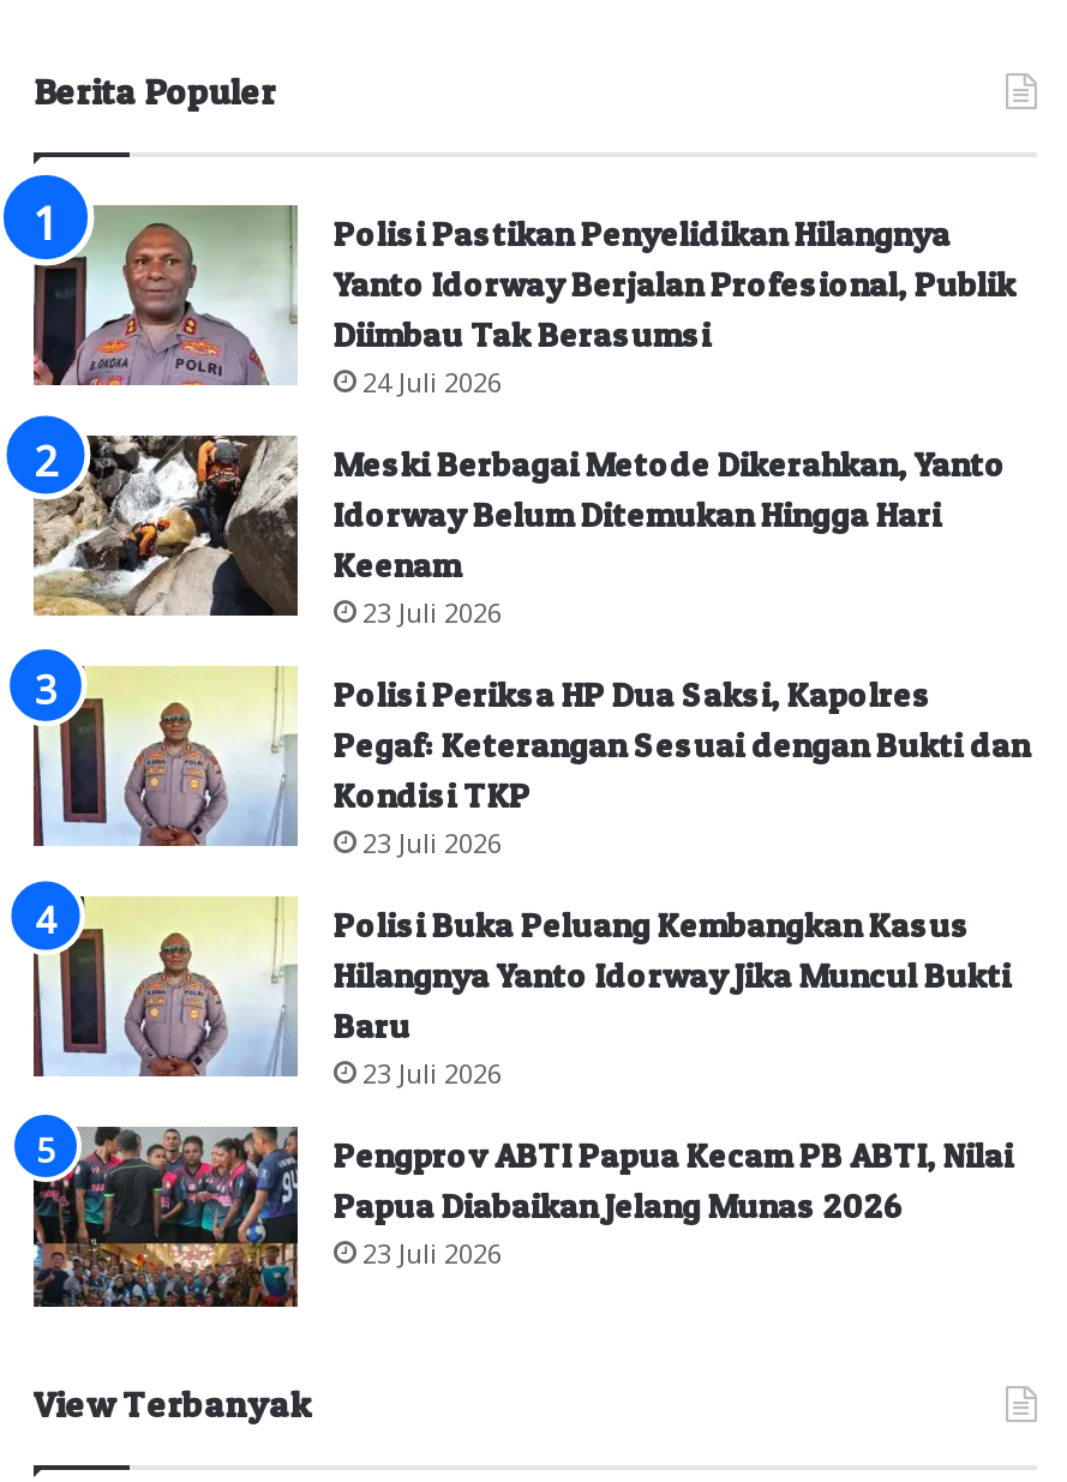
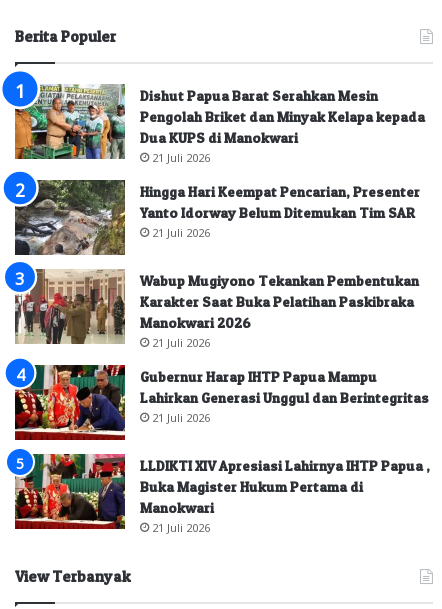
- [image]
- Polisi Pastikan Penyelidikan Hilangnya
- Yanto Idorway Berjalan Profesional, Publik
- Diimbau Tak Berasumsi
- 24 Juli 2026
+ [image]
+ Dishut Papua Barat Serahkan Mesin
+ Pengolah Briket dan Minyak Kelapa kepada
+ Dua KUPS di Manokwari
+ 21 Juli 2026

- [image]
- Meski Berbagai Metode Dikerahkan, Yanto
- Idorway Belum Ditemukan Hingga Hari
- Keenam
- 23 Juli 2026
+ [image]
+ Hingga Hari Keempat Pencarian, Presenter
+ Yanto Idorway Belum Ditemukan Tim SAR
+ 21 Juli 2026

- [image]
- Polisi Periksa HP Dua Saksi, Kapolres
- Pegaf: Keterangan Sesuai dengan Bukti dan
- Kondisi TKP
- 23 Juli 2026
+ [image]
+ Wabup Mugiyono Tekankan Pembentukan
+ Karakter Saat Buka Pelatihan Paskibraka
+ Manokwari 2026
+ 21 Juli 2026

- [image]
- Polisi Buka Peluang Kembangkan Kasus
- Hilangnya Yanto Idorway Jika Muncul Bukti
- Baru
- 23 Juli 2026
+ [image]
+ Gubernur Harap IHTP Papua Mampu
+ Lahirkan Generasi Unggul dan Berintegritas
+ 21 Juli 2026

- [image]
- Pengprov ABTI Papua Kecam PB ABTI, Nilai
- Papua Diabaikan Jelang Munas 2026
- 23 Juli 2026
+ [image]
+ LLDIKTI XIV Apresiasi Lahirnya IHTP Papua ,
+ Buka Magister Hukum Pertama di
+ Manokwari
+ 21 Juli 2026
